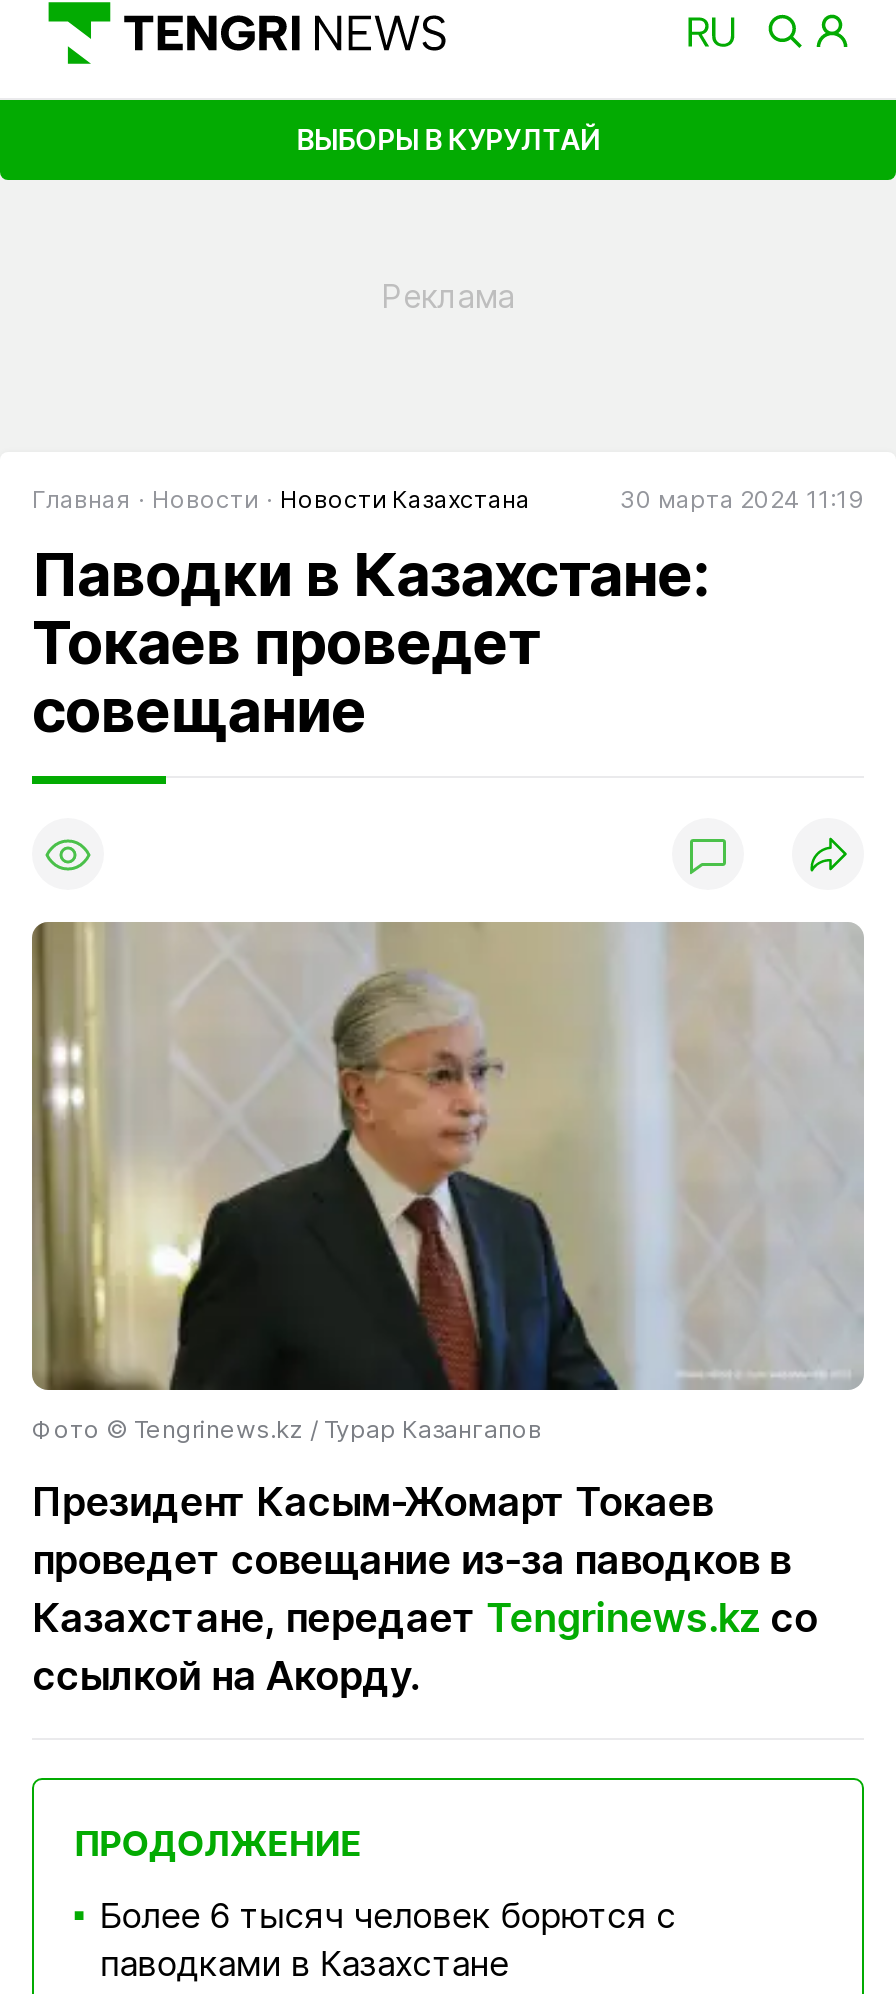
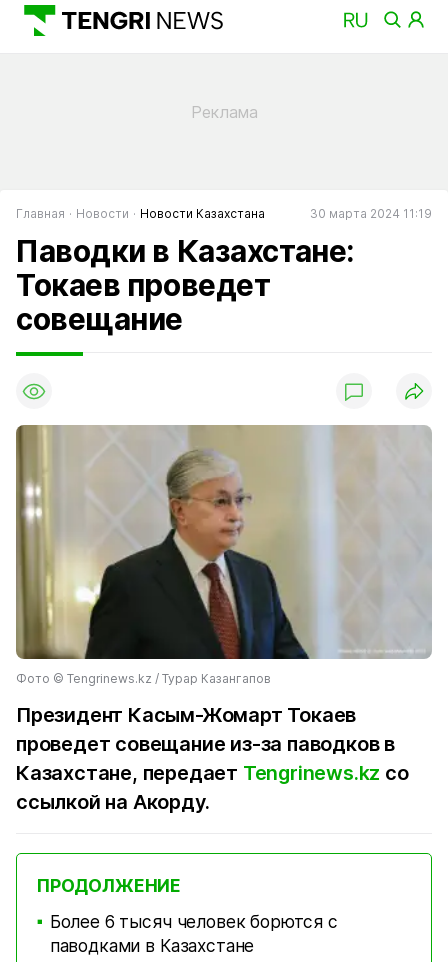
- ВЫБОРЫ В КУРУЛТАЙ
